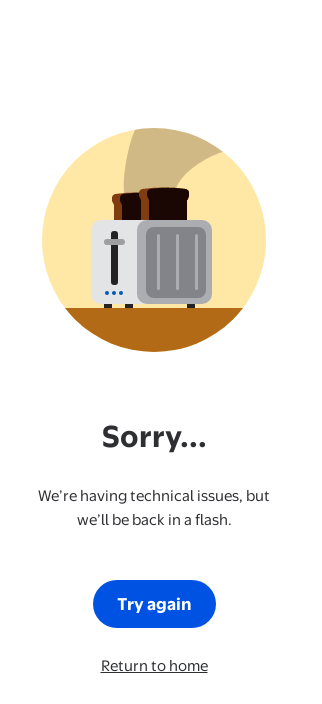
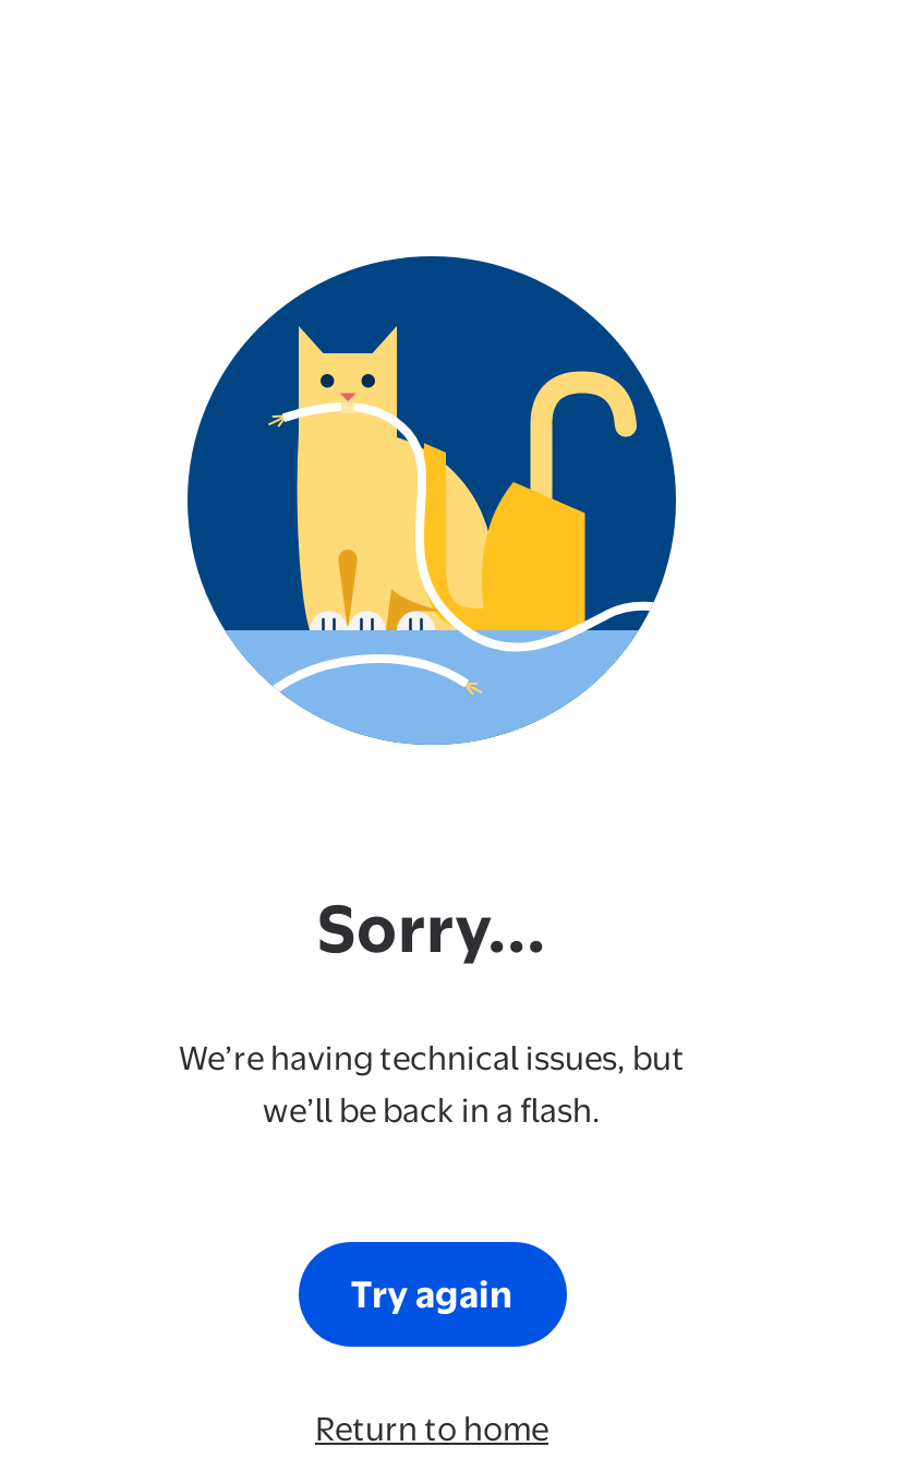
- [image]
+ [image]
